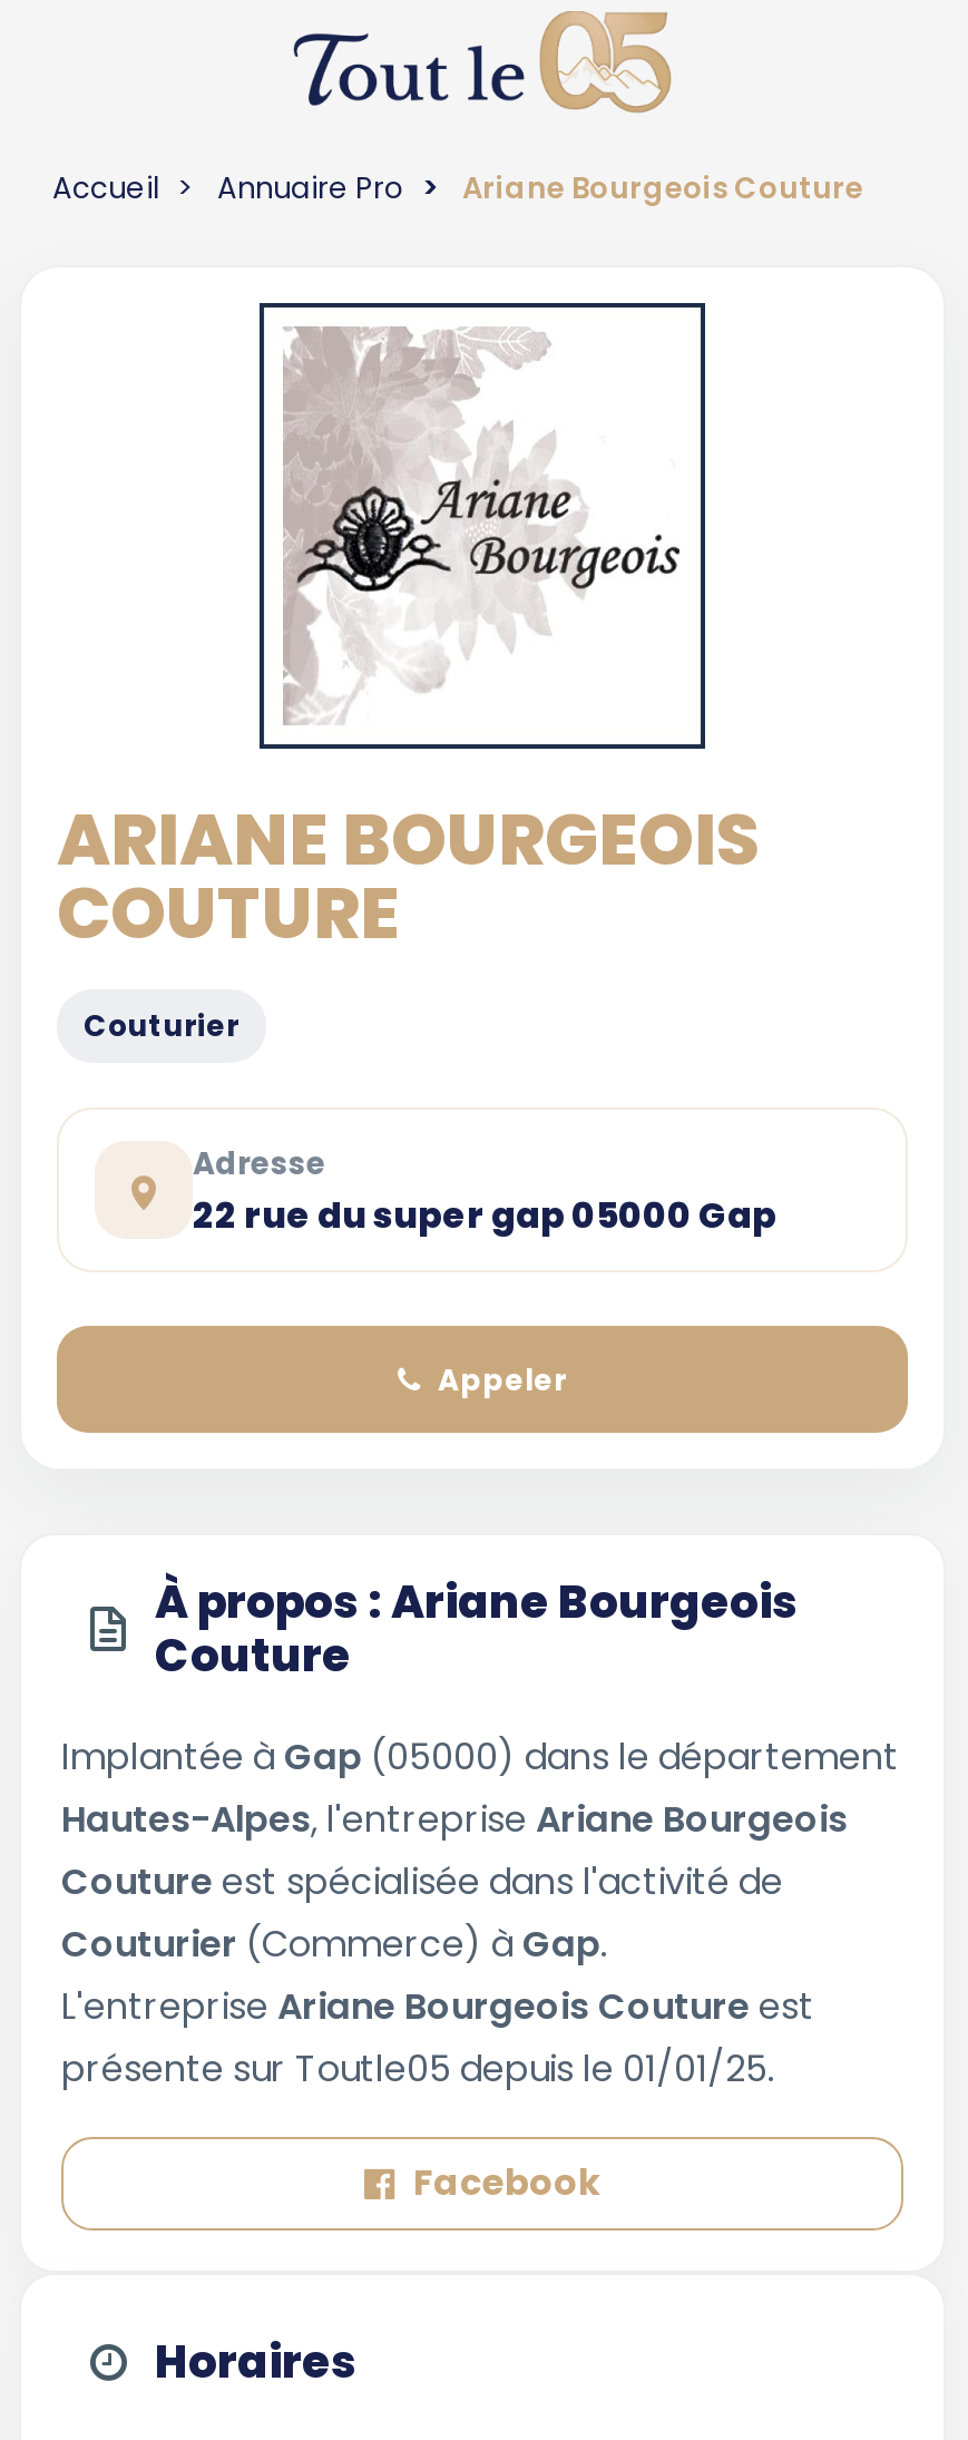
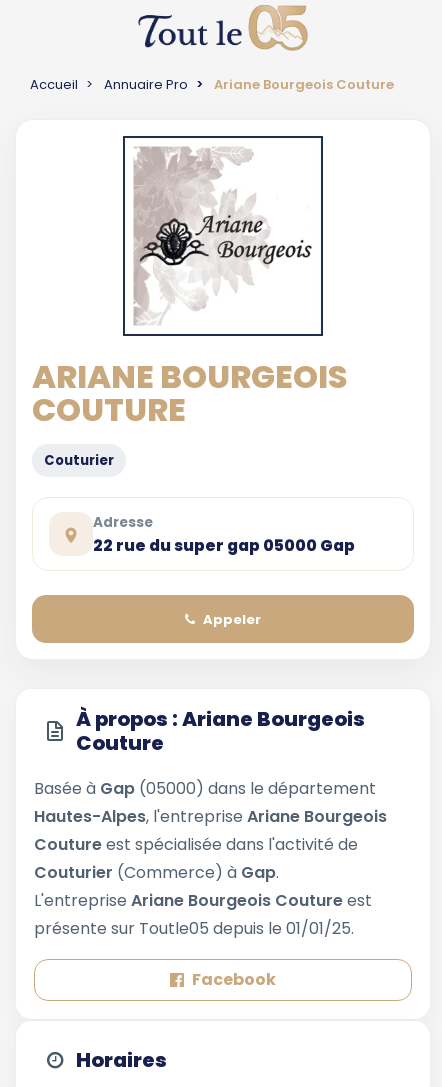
- Implantée à Gap (05000) dans le département
+ Basée à Gap (05000) dans le département
